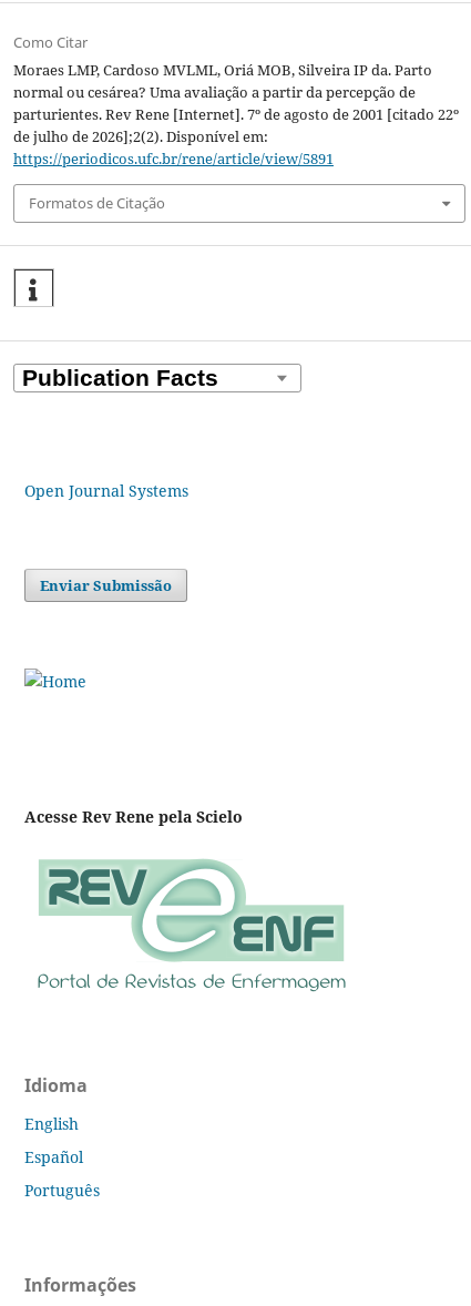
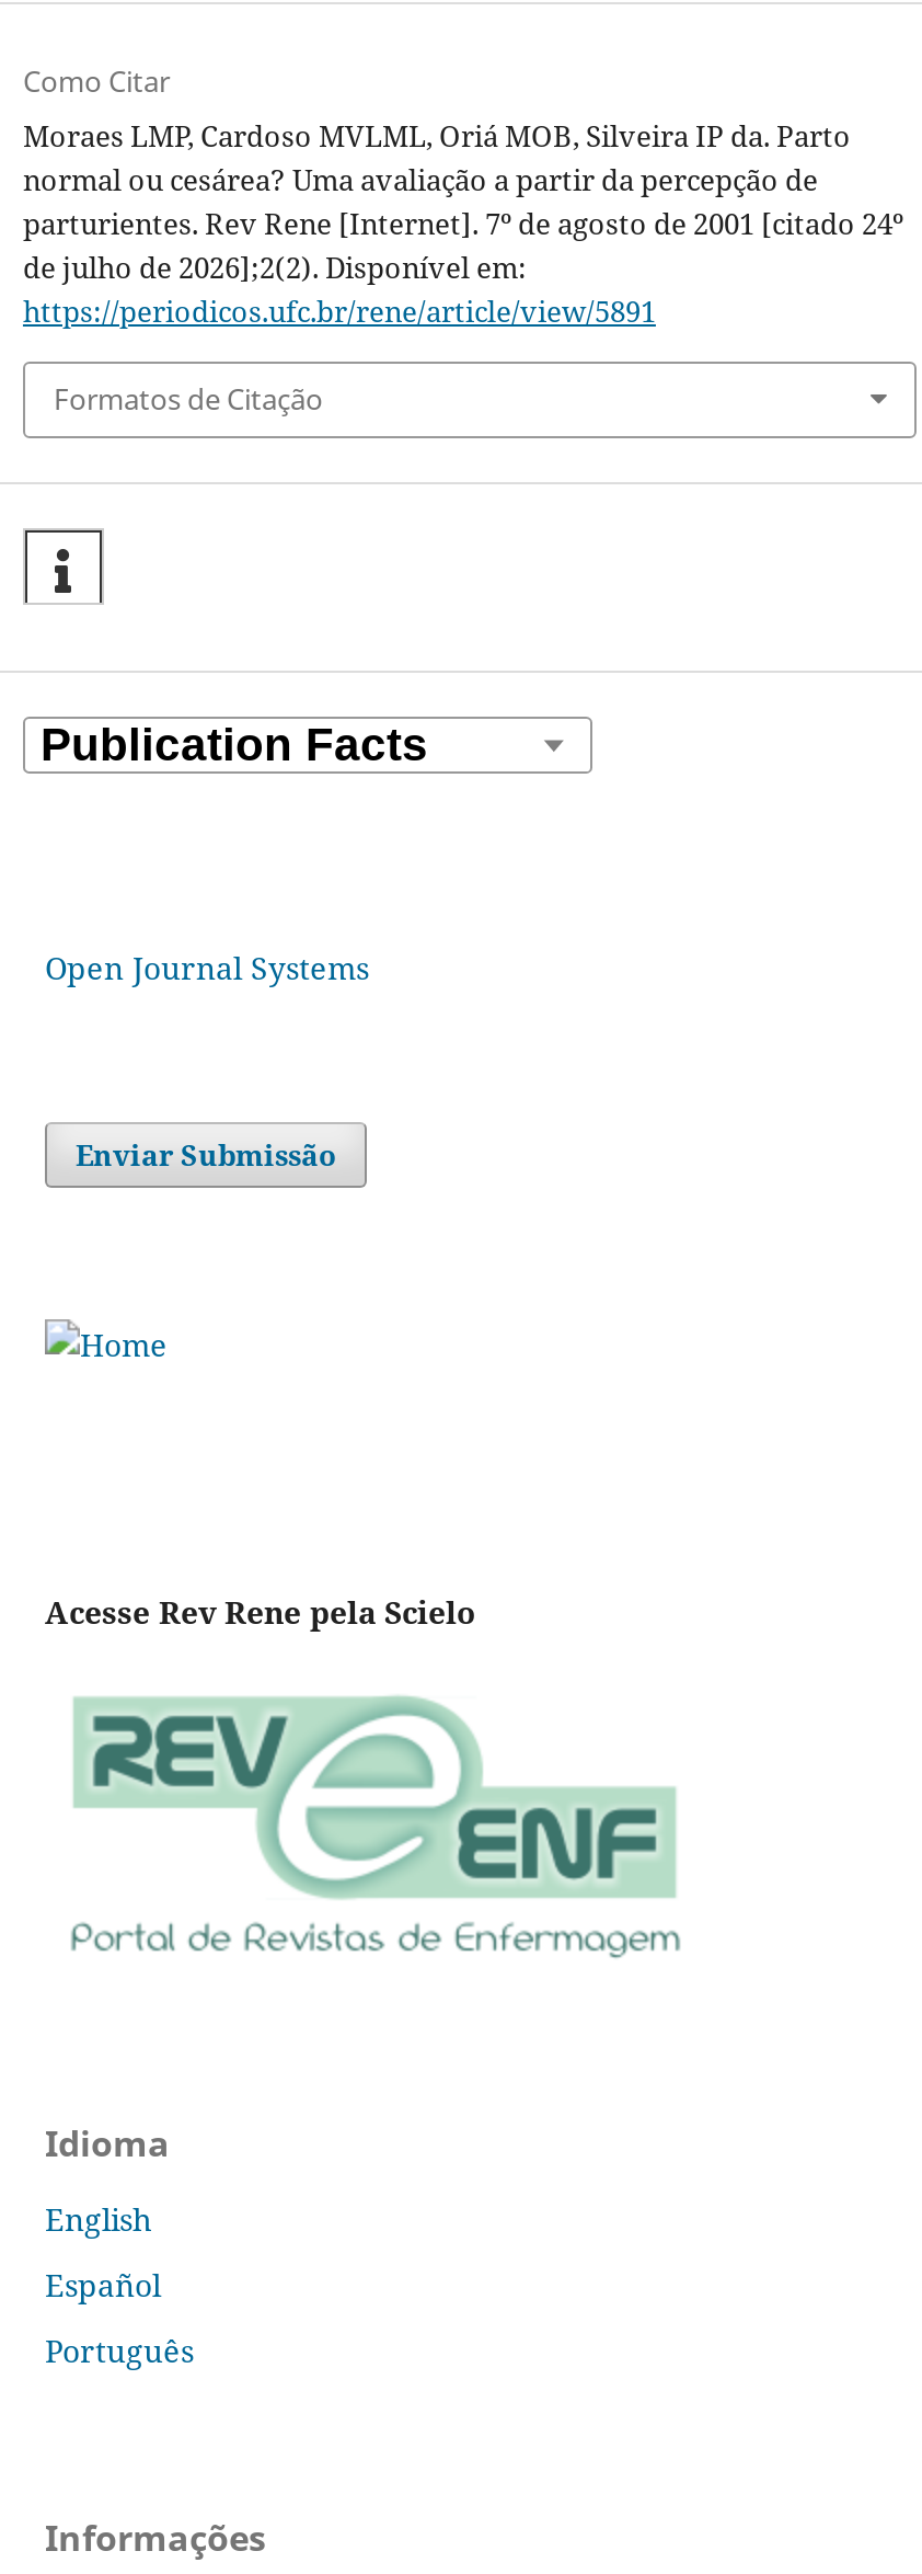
- parturientes. Rev Rene [Internet]. 7º de agosto de 2001 [citado 22º
+ parturientes. Rev Rene [Internet]. 7º de agosto de 2001 [citado 24º
